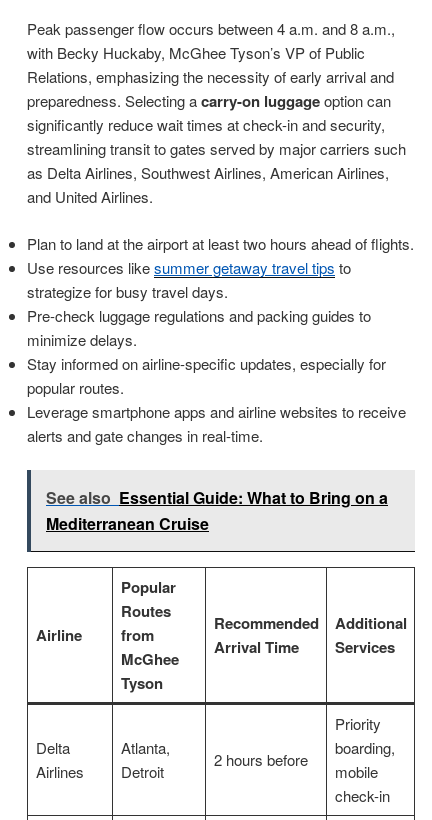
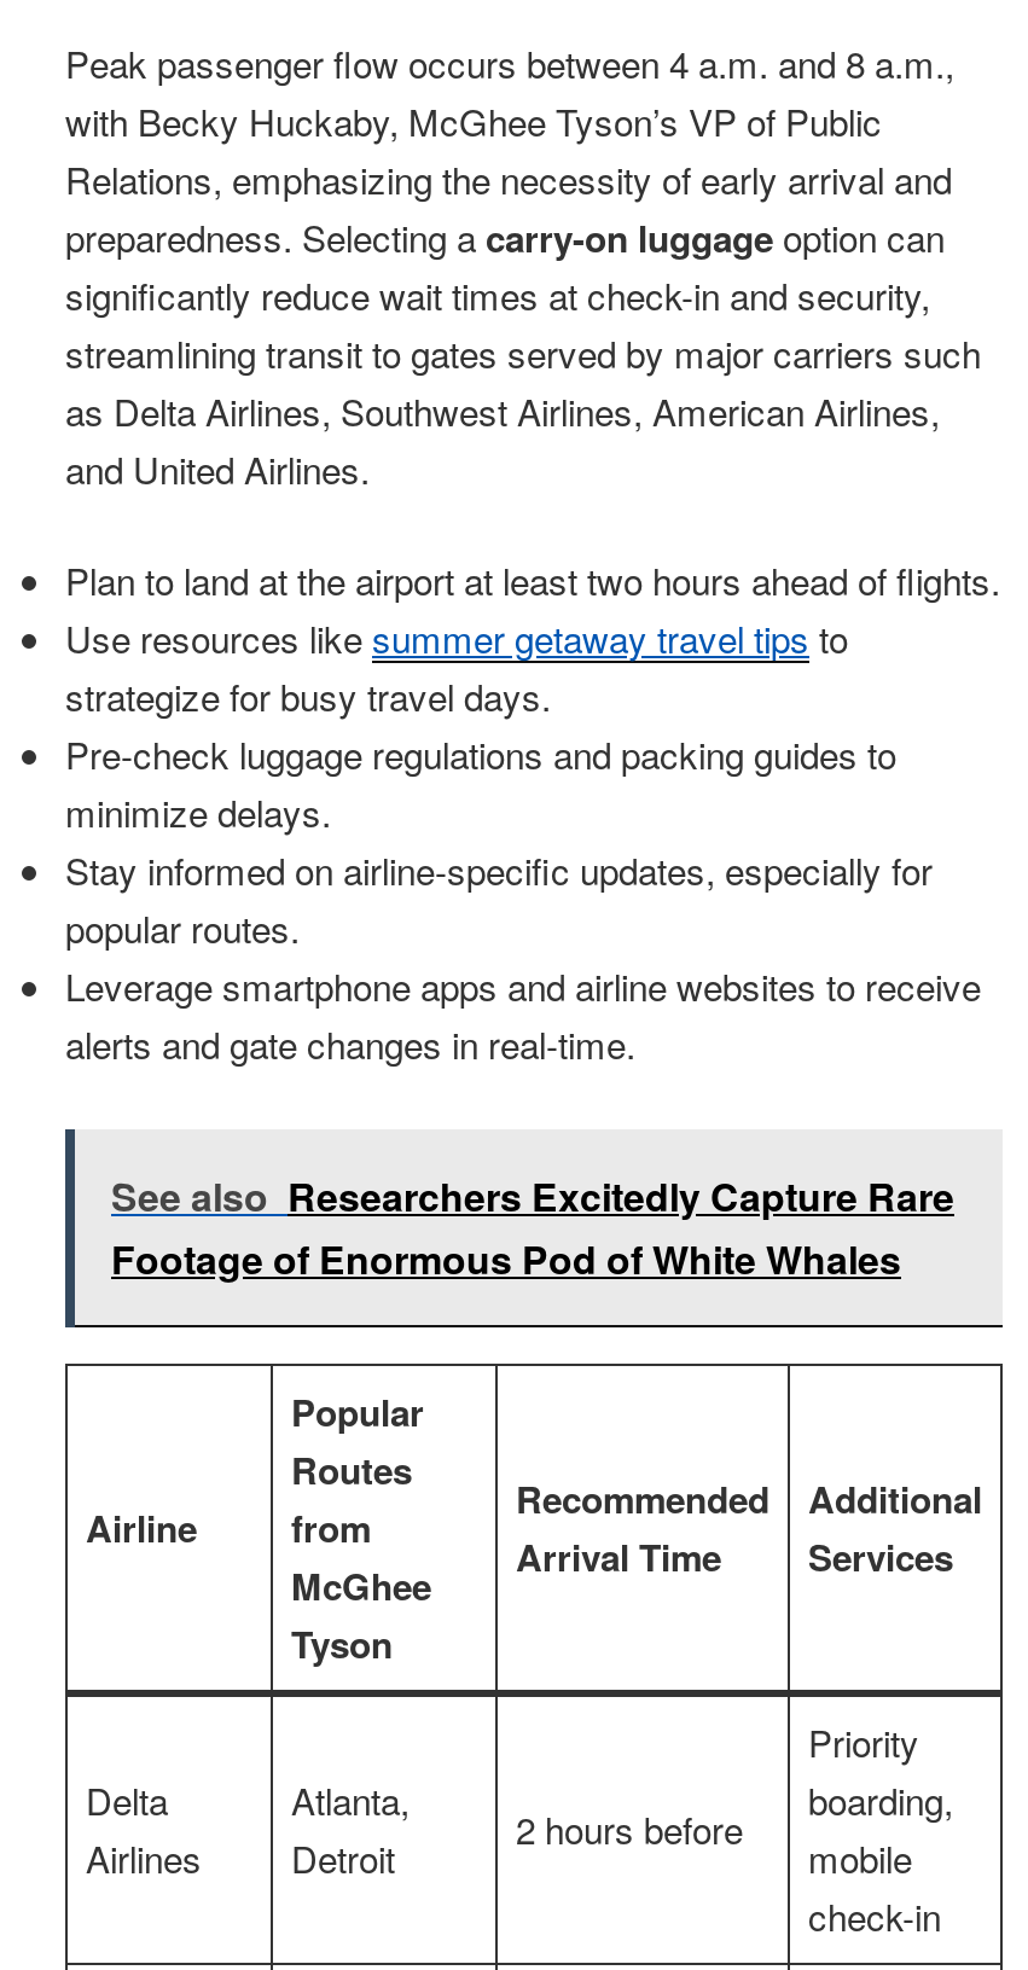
- See also Essential Guide: What to Bring on a
- Mediterranean Cruise
+ See also Researchers Excitedly Capture Rare
+ Footage of Enormous Pod of White Whales
